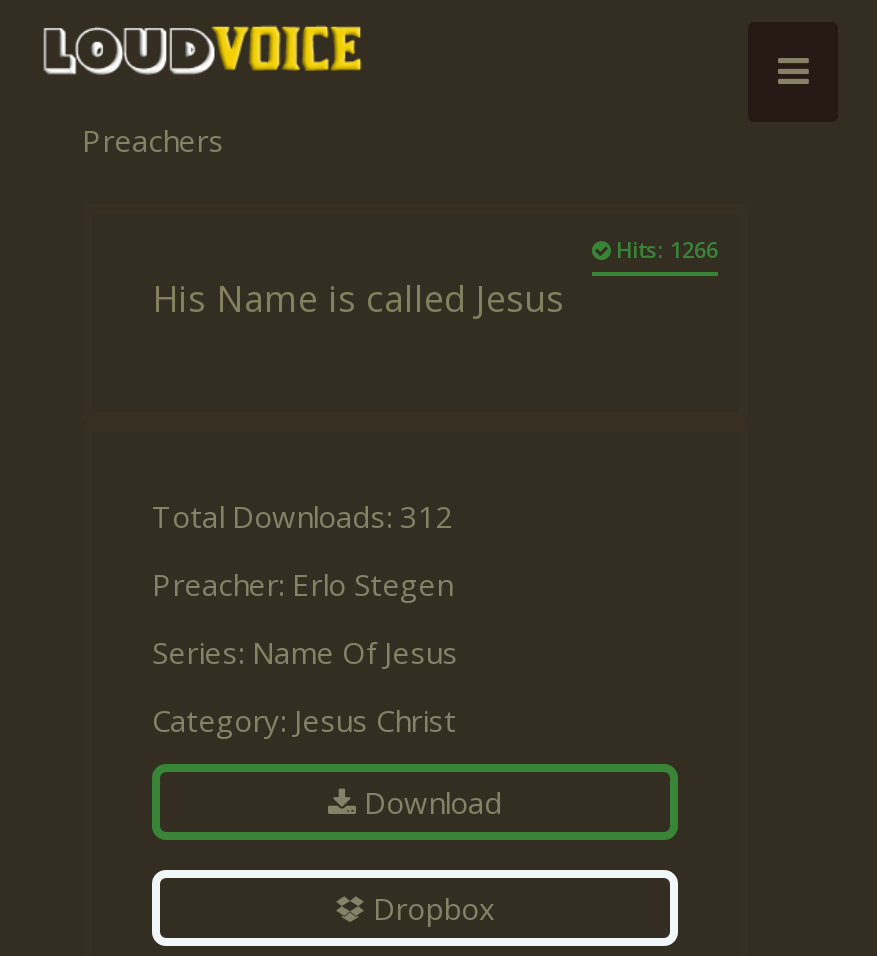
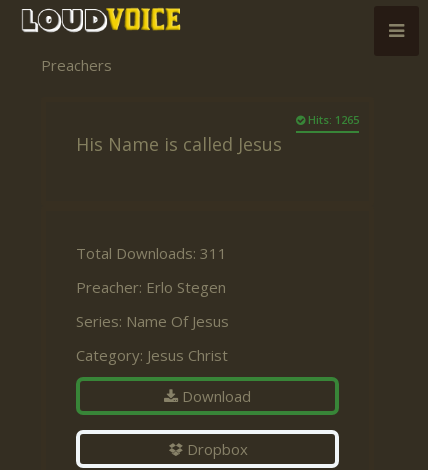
- Hits: 1266
+ Hits: 1265

- Total Downloads: 312
+ Total Downloads: 311
